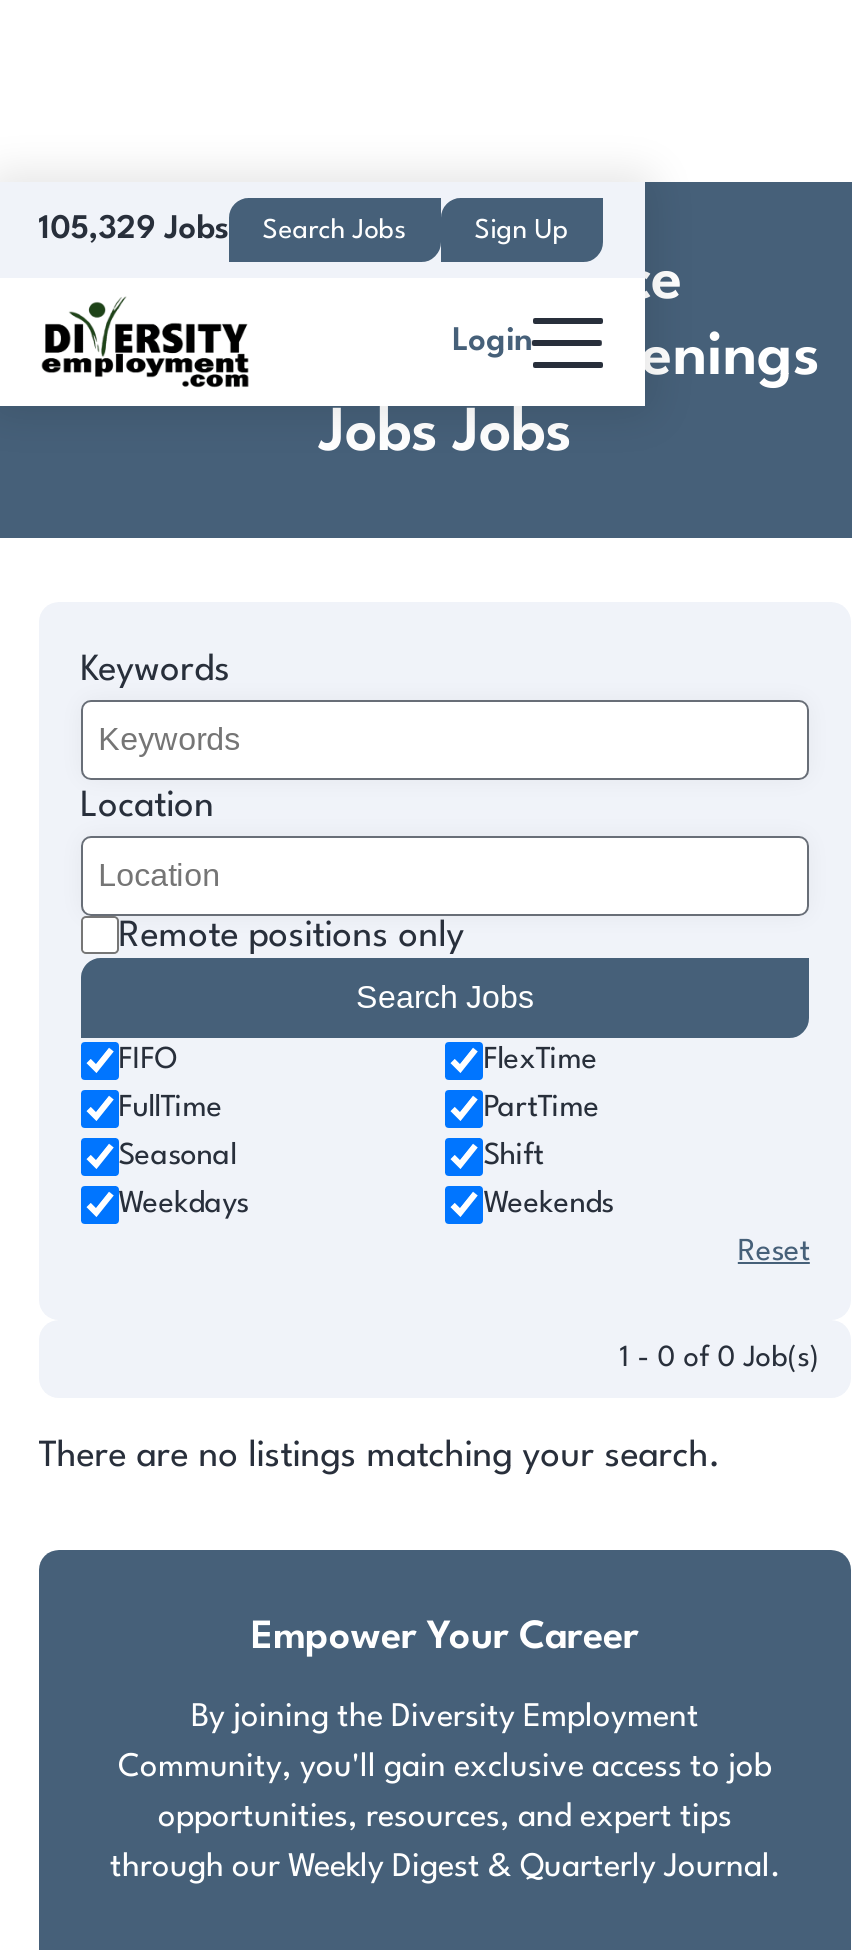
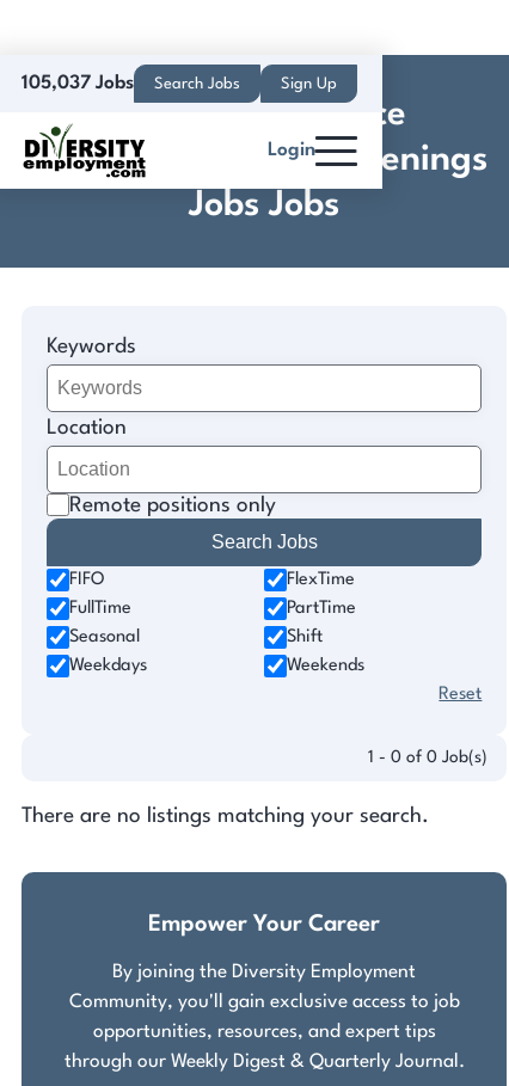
- 105,329 Jobs Search Jobs
+ 105,037 Jobs Search Jobs
